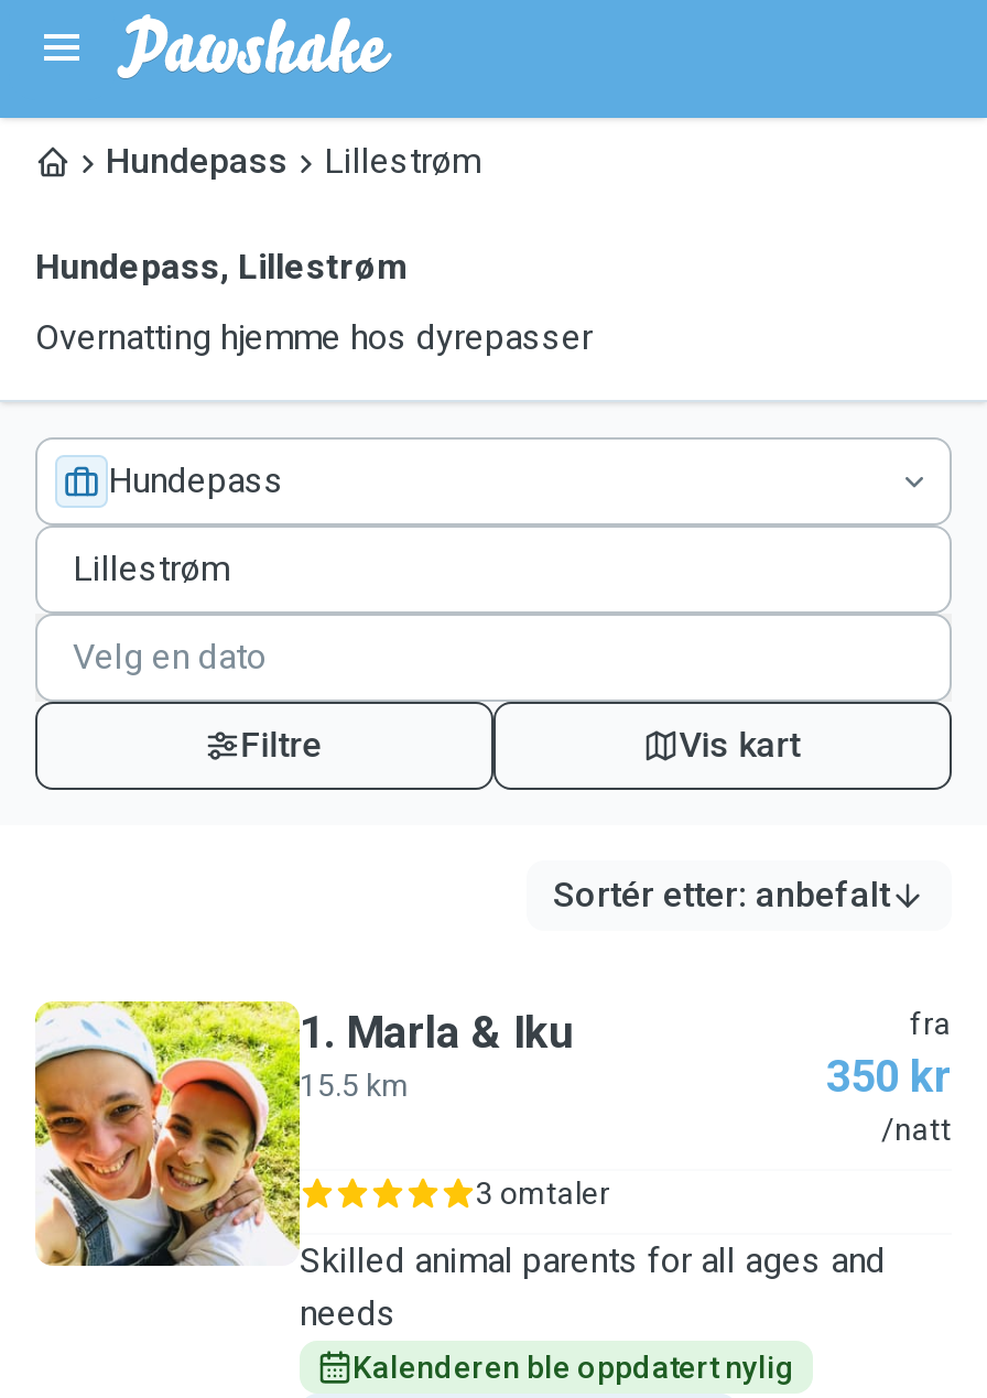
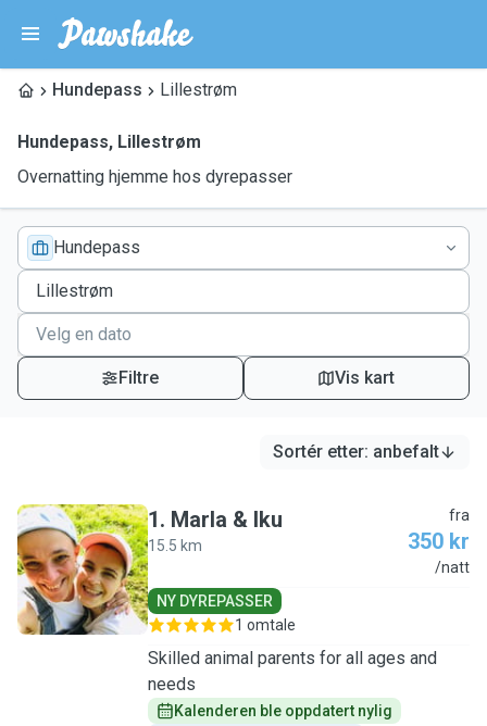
- 3 omtaler
+ NY DYREPASSER
+ 1 omtale
